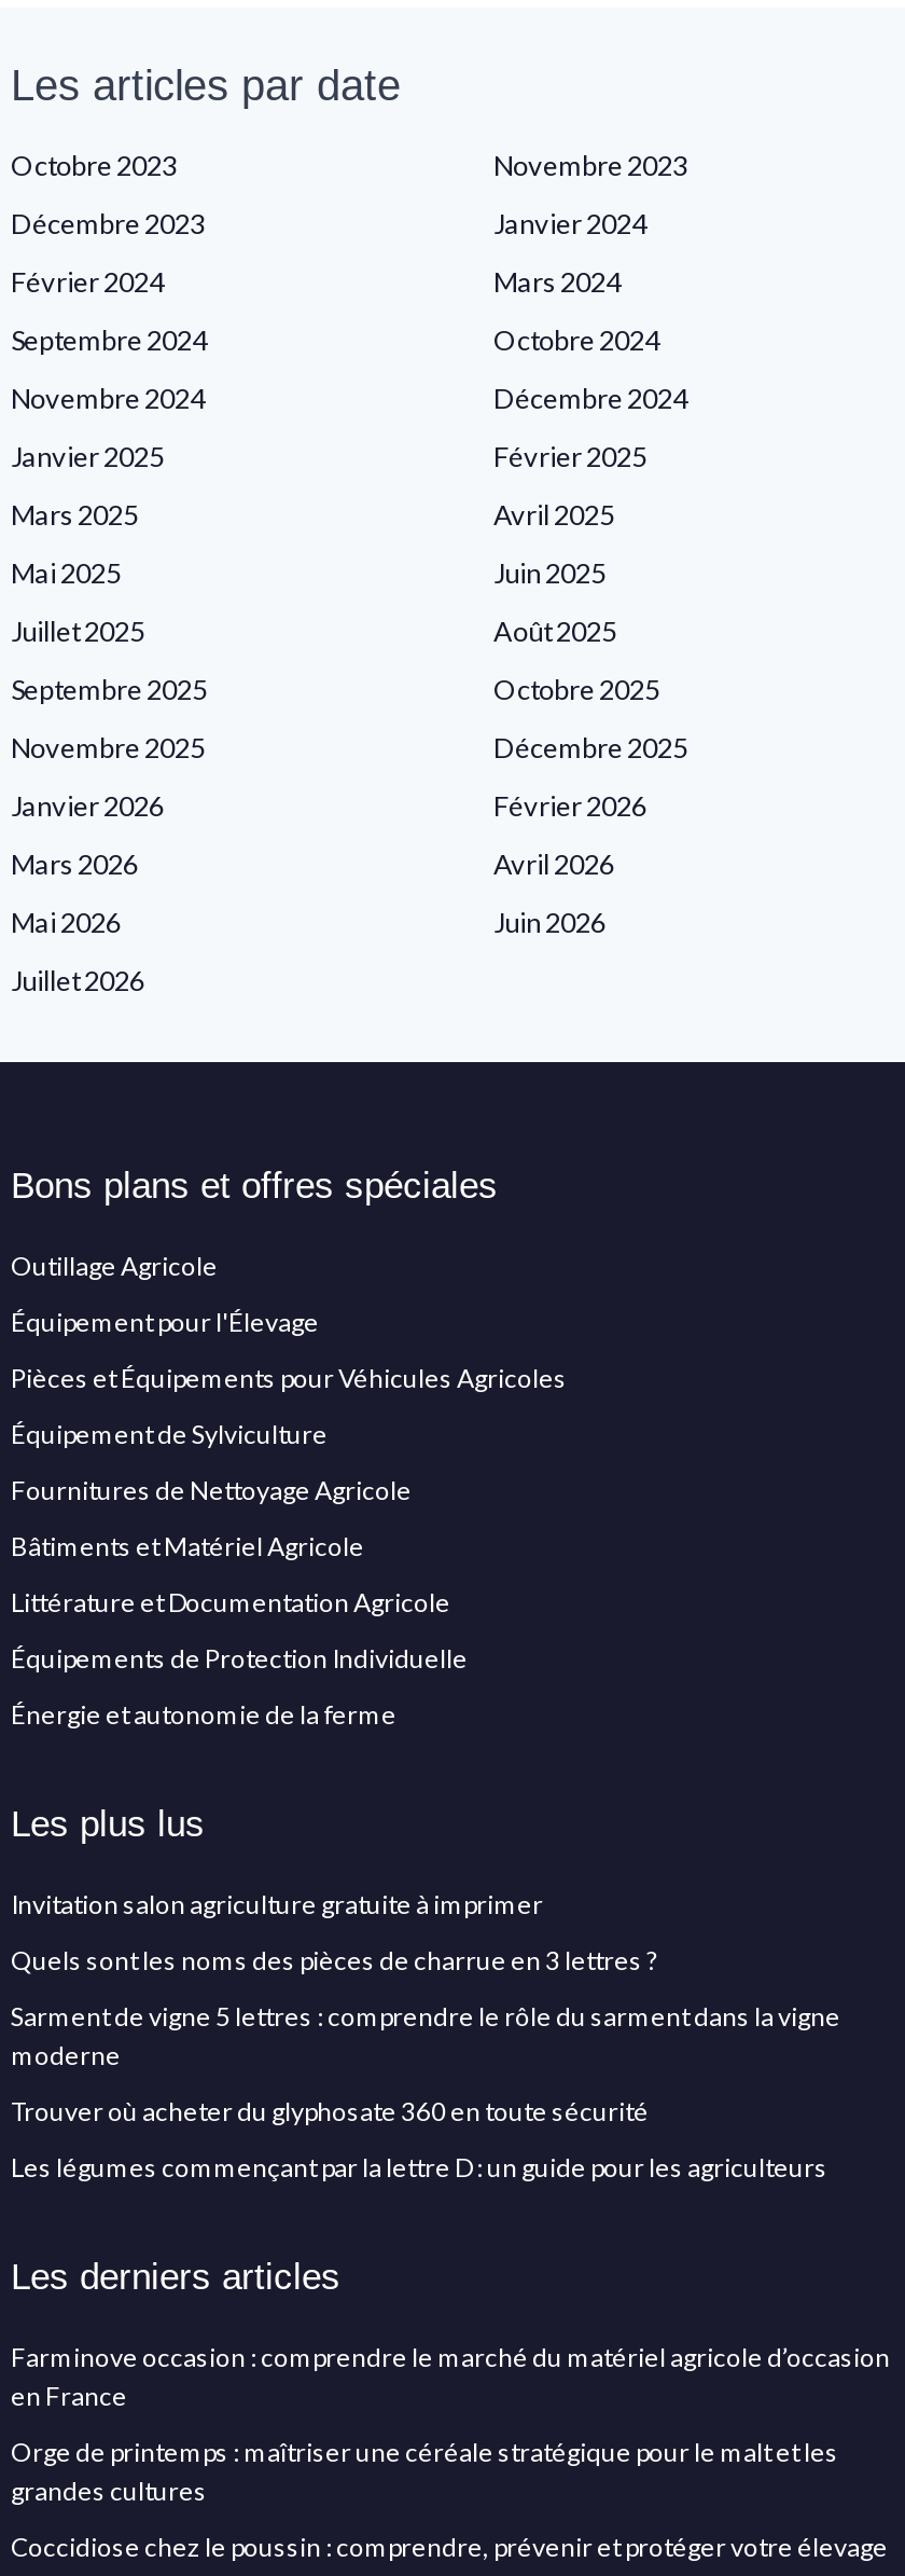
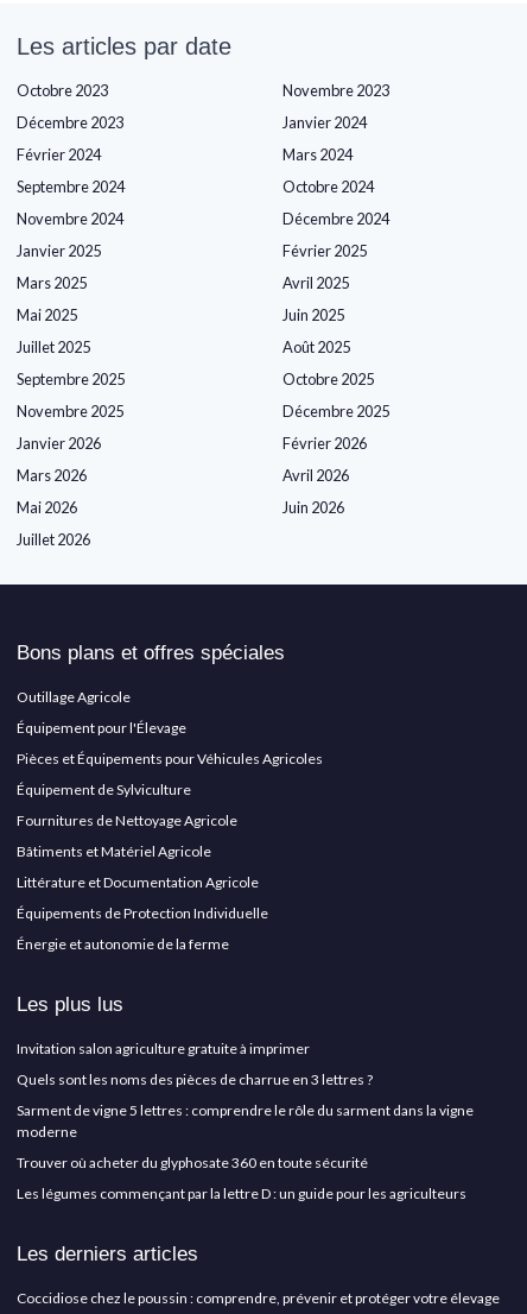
- Farminove occasion : comprendre le marché du matériel agricole d’occasion
- en France
- Orge de printemps : maîtriser une céréale stratégique pour le malt et les
- grandes cultures
